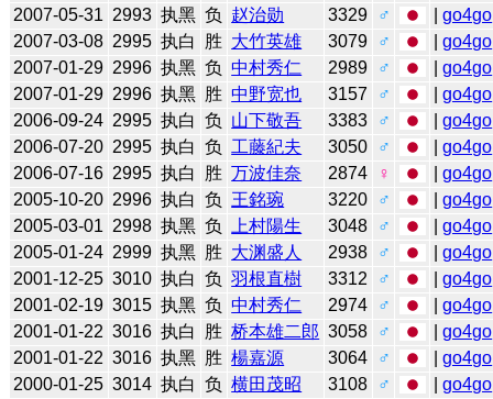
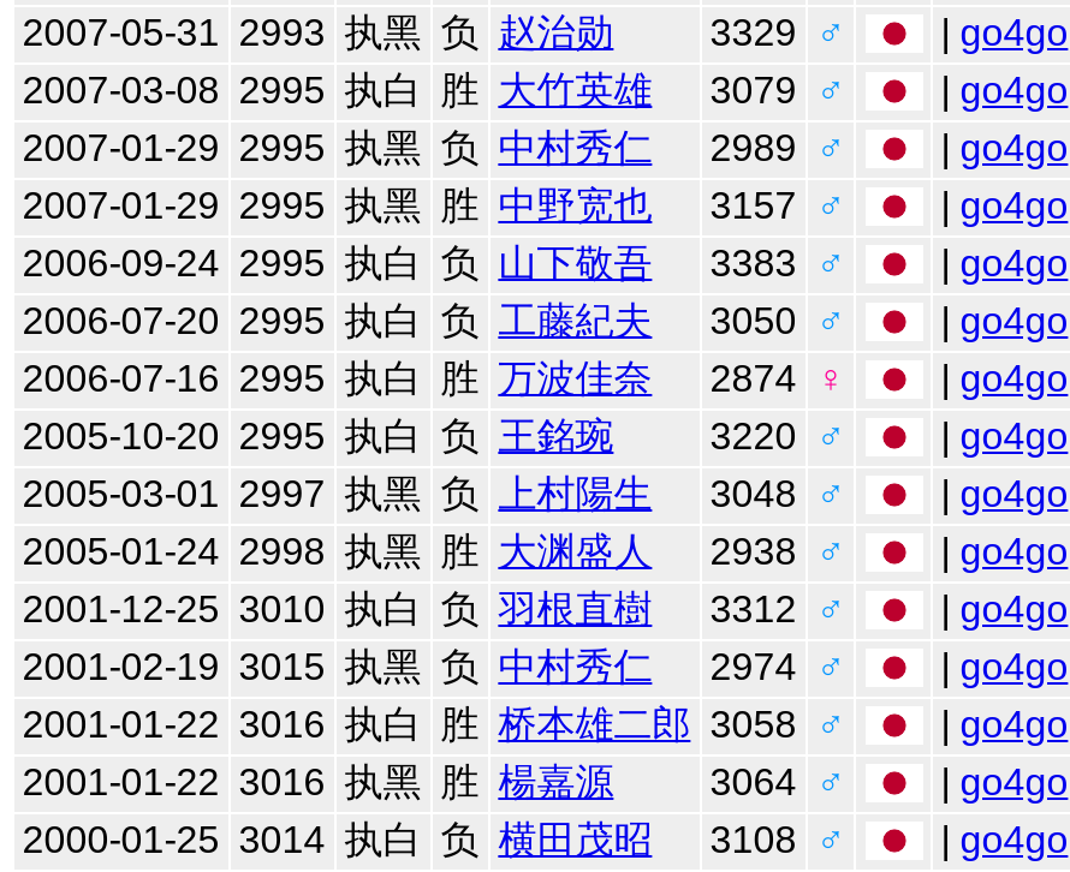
- 2007-01-29 2996 执黑 负 中村秀仁
+ 2007-01-29 2995 执黑 负 中村秀仁

- 2007-01-29 2996 执黑 胜 中野宽也
+ 2007-01-29 2995 执黑 胜 中野宽也

- 2005-10-20 2996 执白 负 王銘琬
+ 2005-10-20 2995 执白 负 王銘琬

- 2005-03-01 2998 执黑 负 上村陽生
+ 2005-03-01 2997 执黑 负 上村陽生

- 2005-01-24 2999 执黑 胜 大渊盛人
+ 2005-01-24 2998 执黑 胜 大渊盛人
